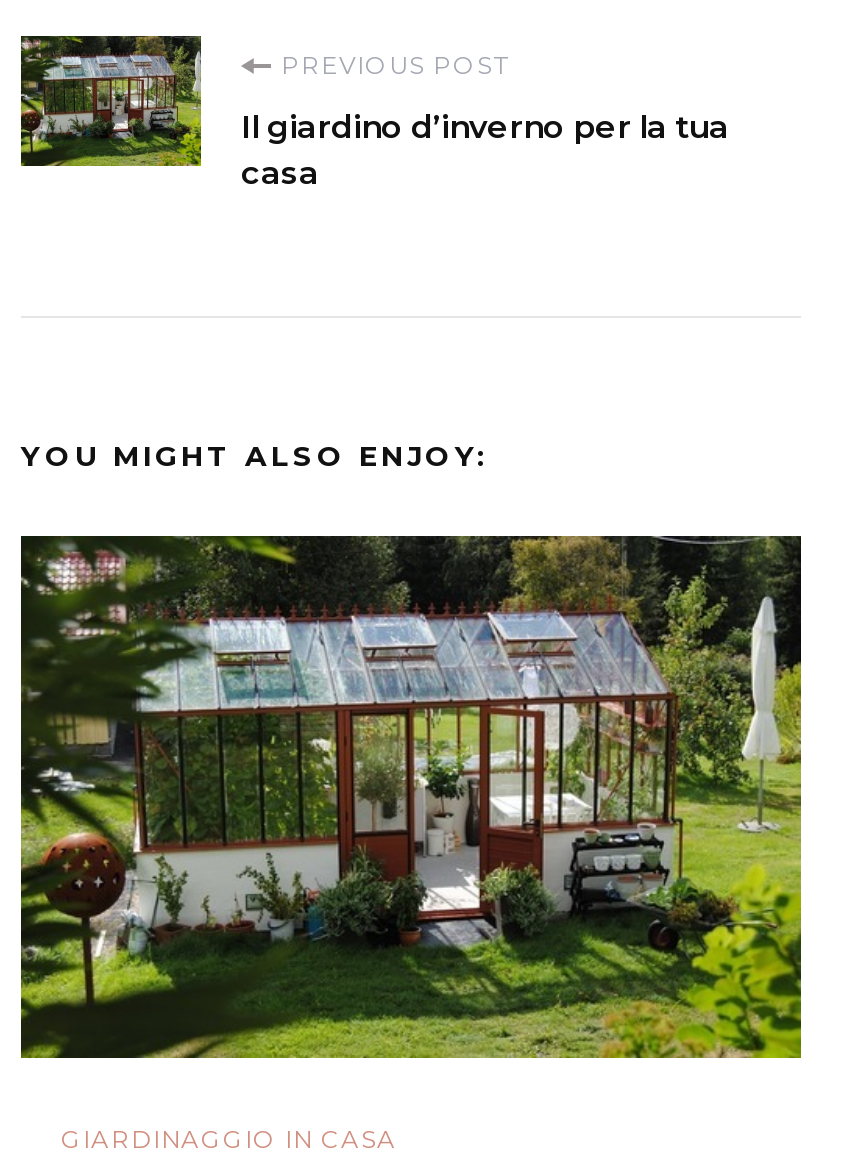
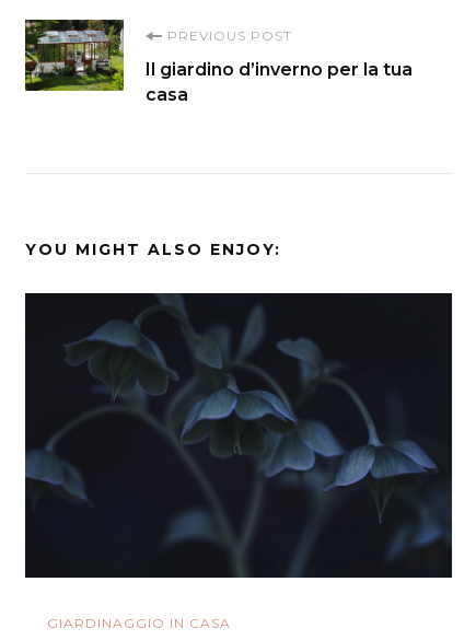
- [image]
+ [image]
